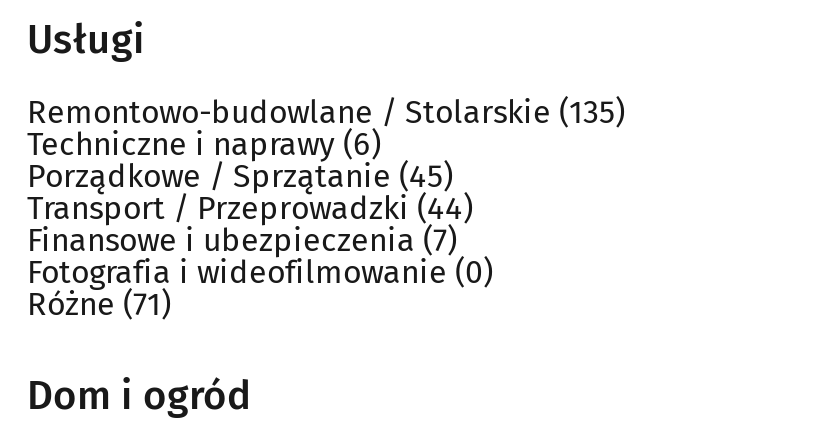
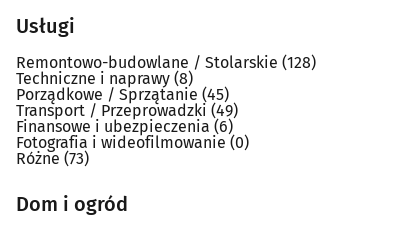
- Remontowo-budowlane / Stolarskie (135)
+ Remontowo-budowlane / Stolarskie (128)

- Techniczne i naprawy(6)
+ Techniczne i naprawy(8)

- Transport / Przeprowadzki (44)
+ Transport / Przeprowadzki (49)

- Finansowe i ubezpieczenia (7)
+ Finansowe i ubezpieczenia (6)

- Różne(71)
+ Różne(73)
